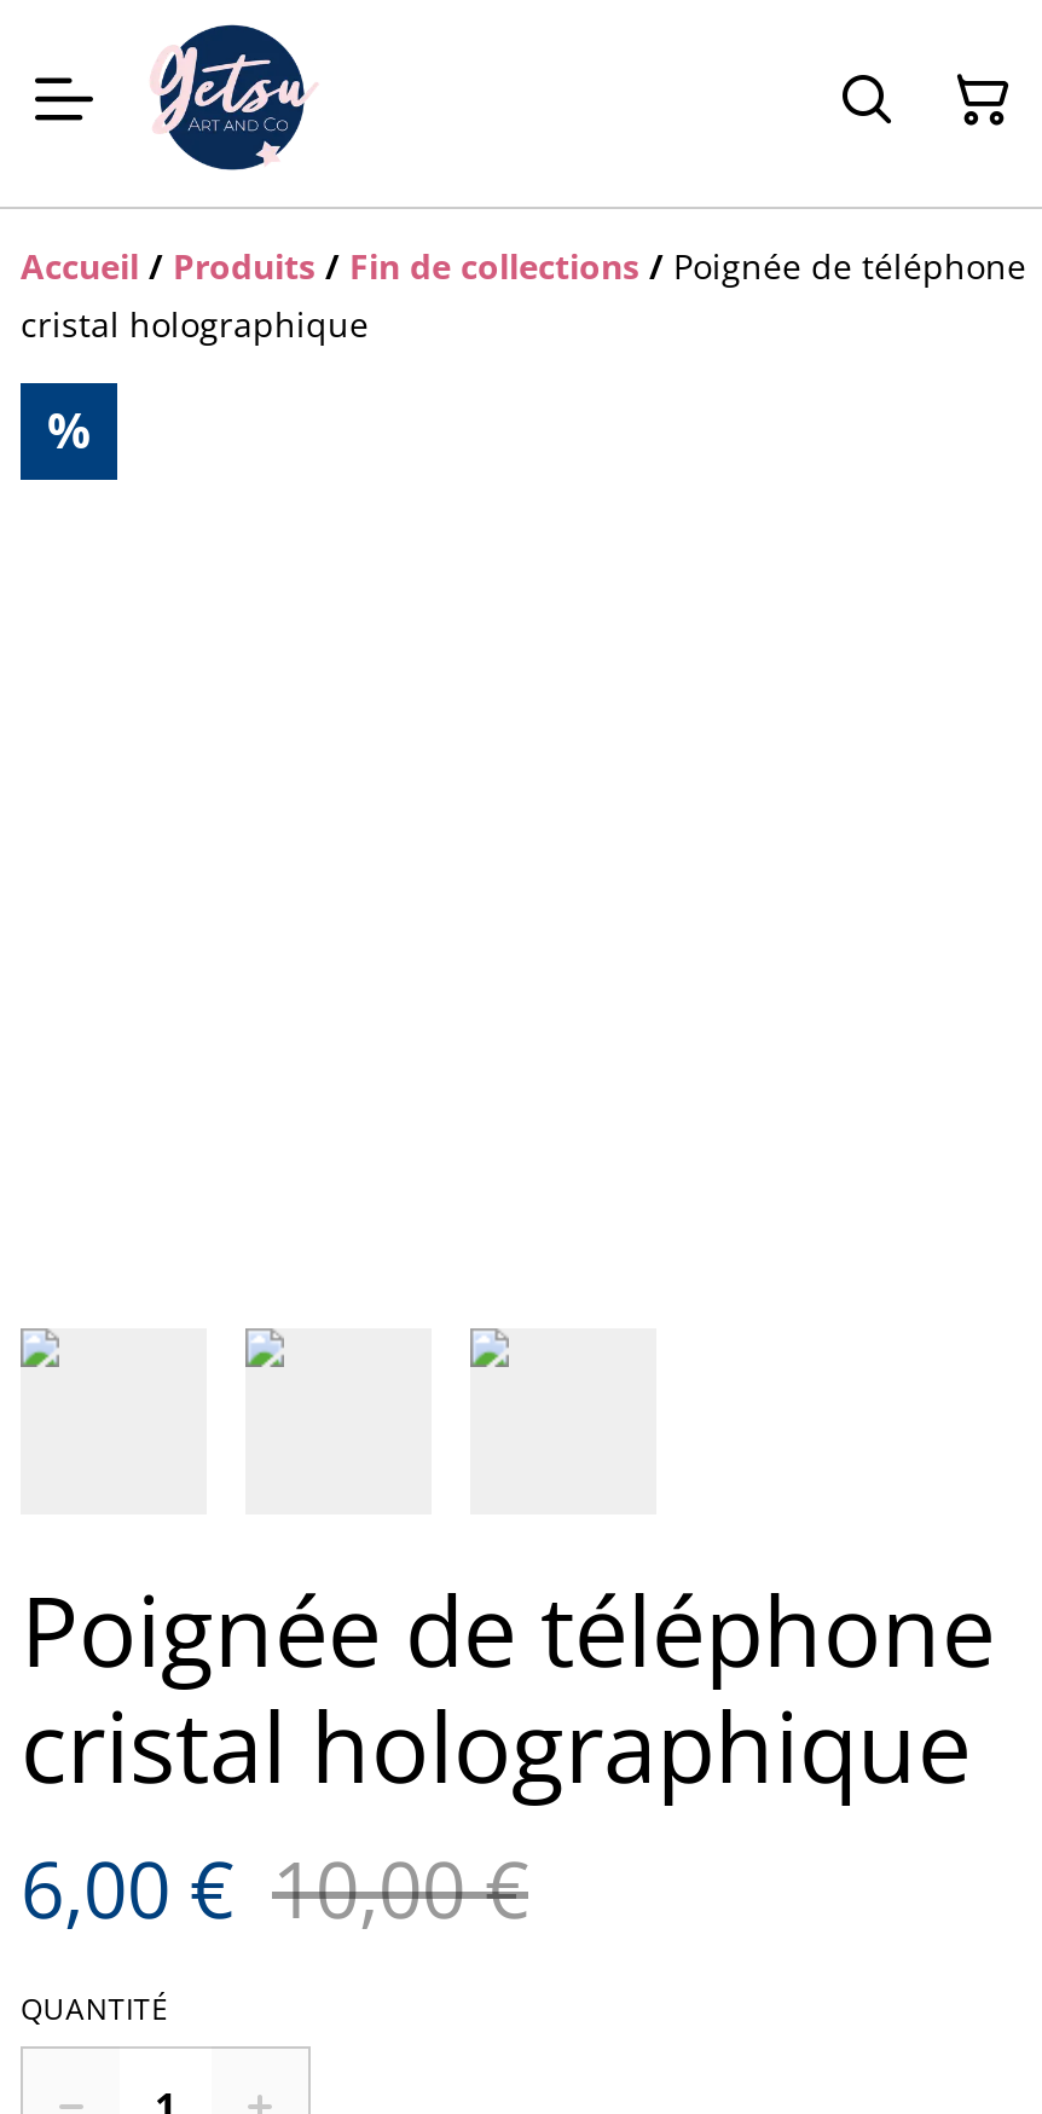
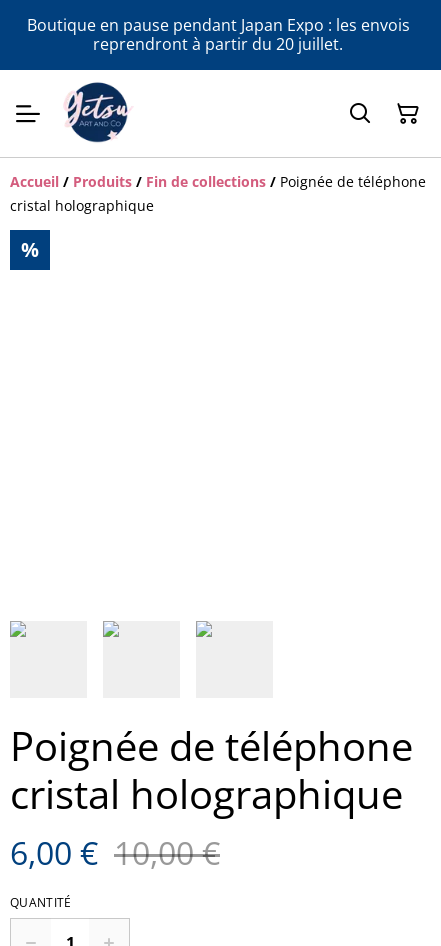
+ Boutique en pause pendant Japan Expo : les envois
+ reprendront à partir du 20 juillet.
